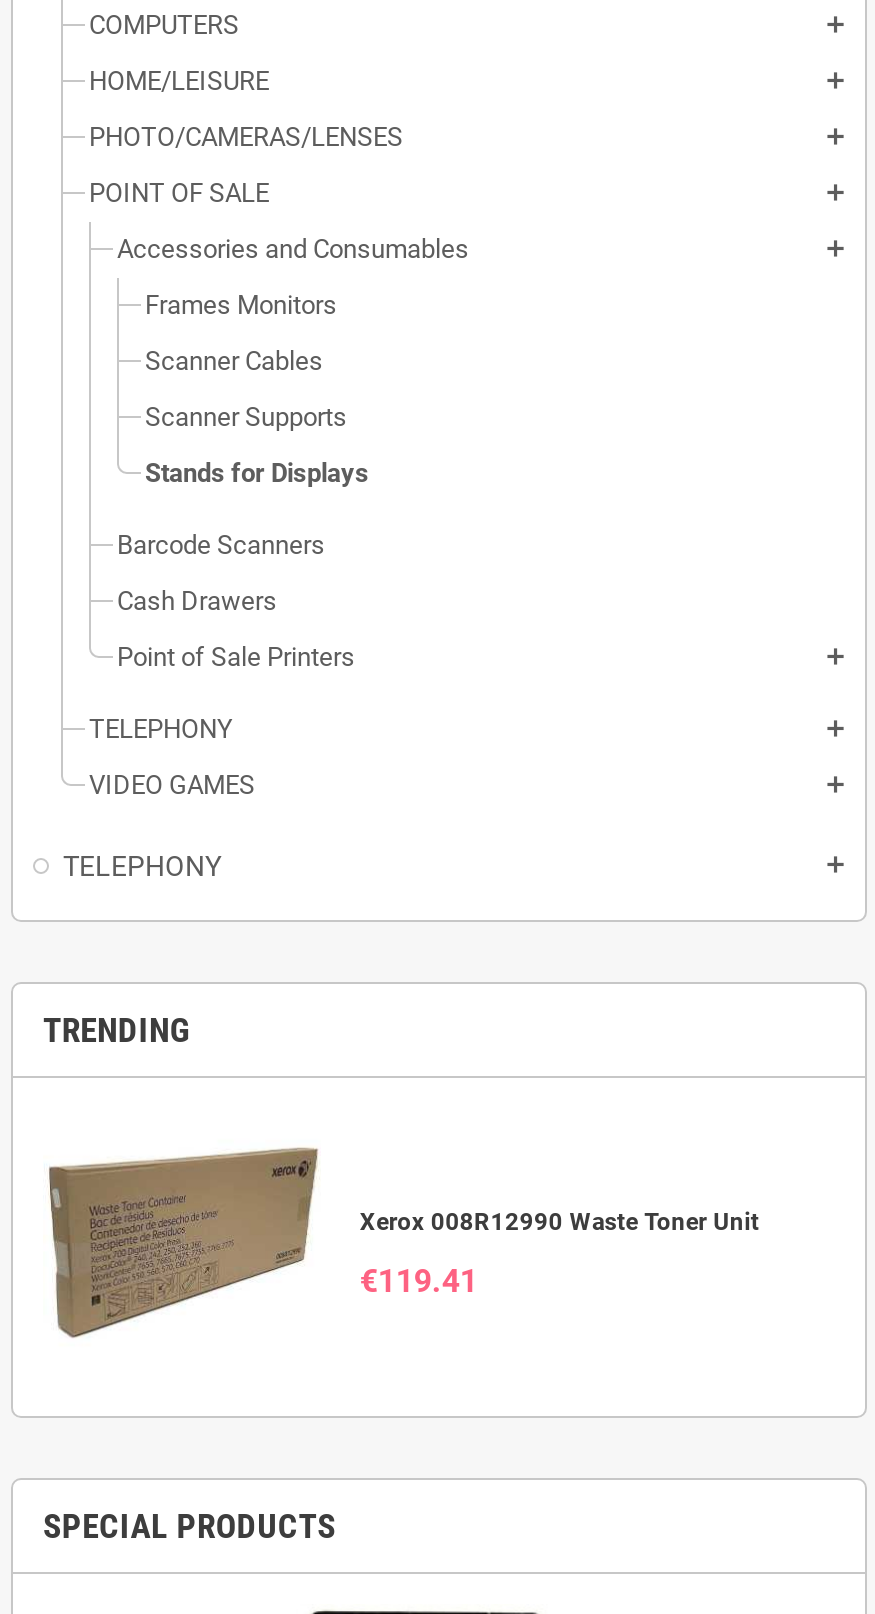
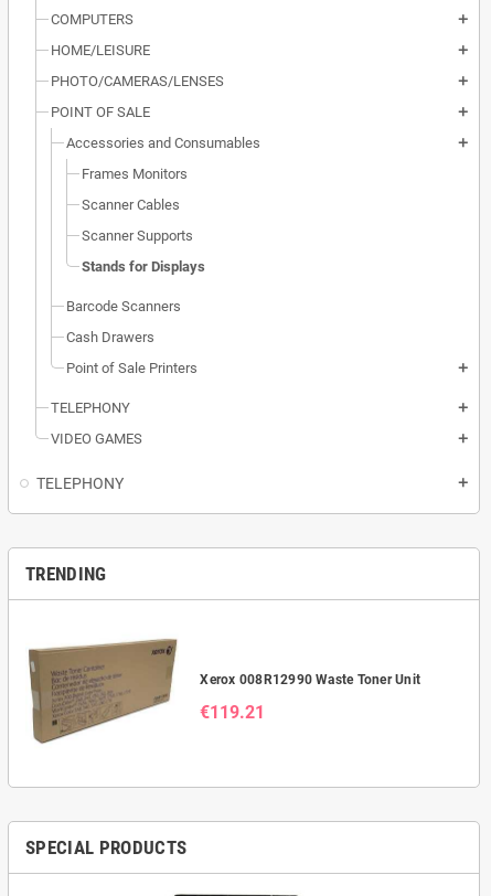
- €119.41
+ €119.21
